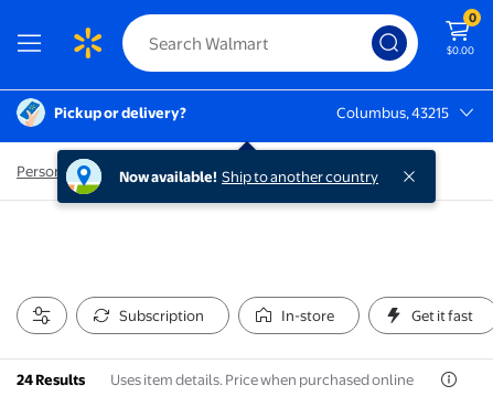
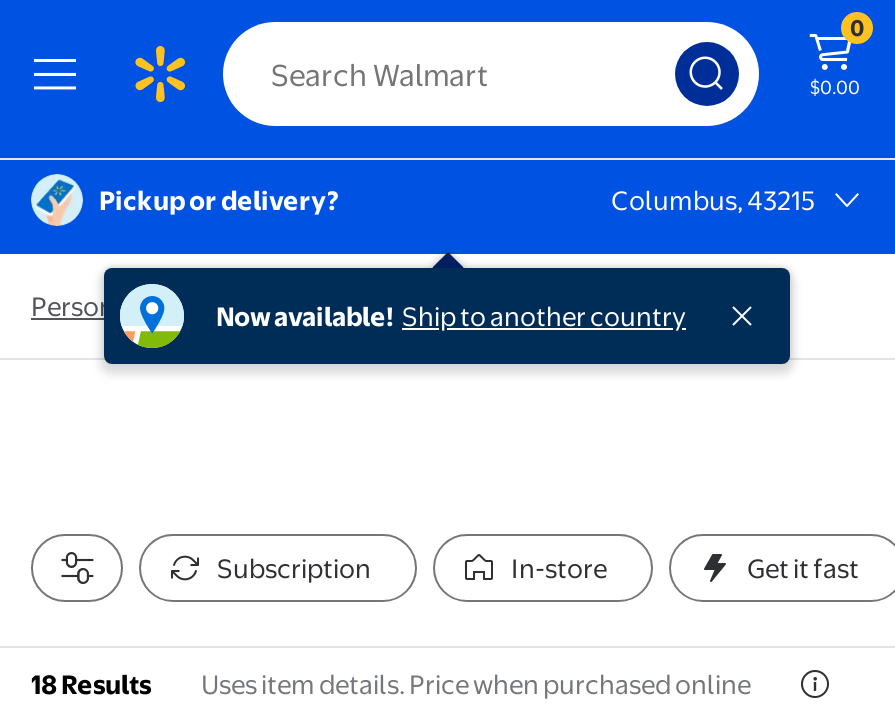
- 24 Results Uses item details. Price when purchased online
+ 18 Results Uses item details. Price when purchased online
